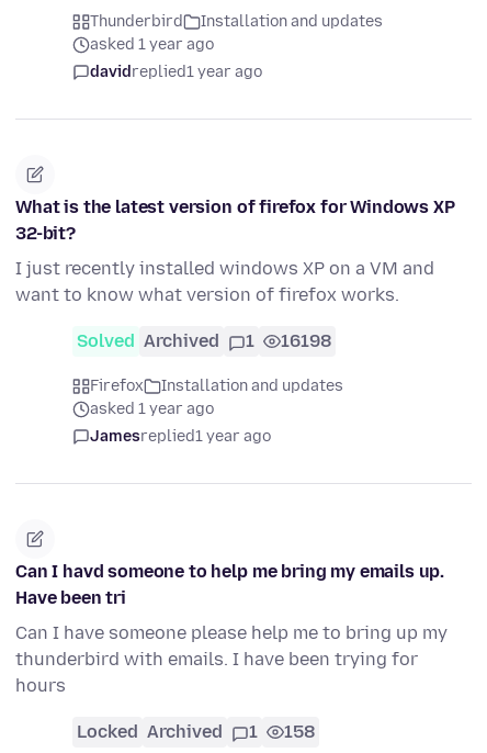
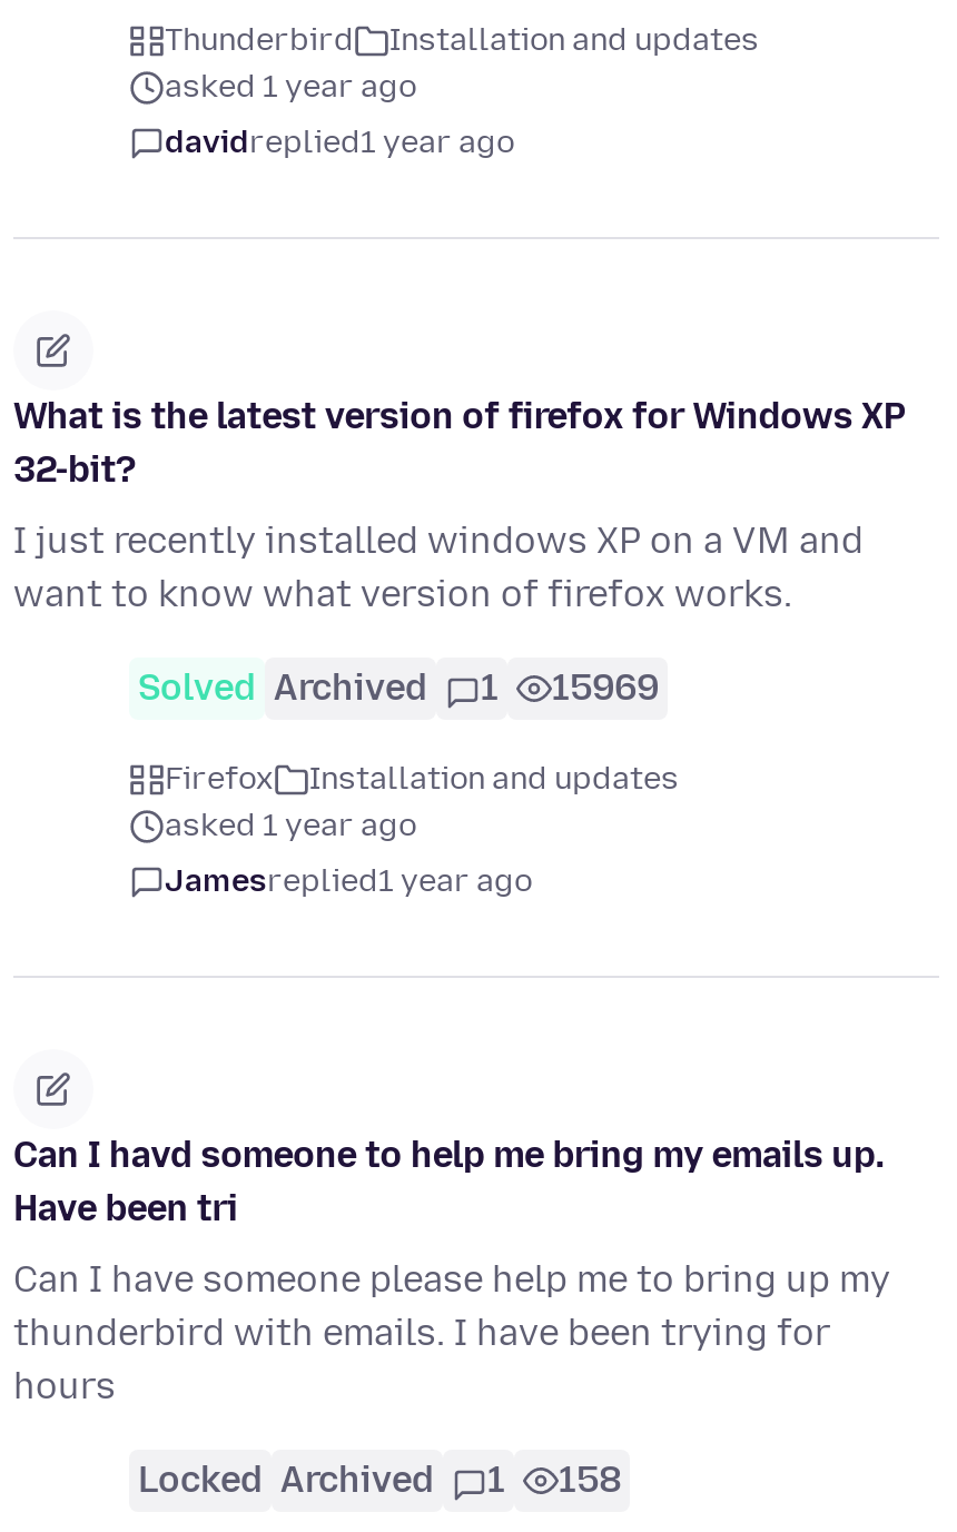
- Solved Archived 1 16198
+ Solved Archived 1 15969
